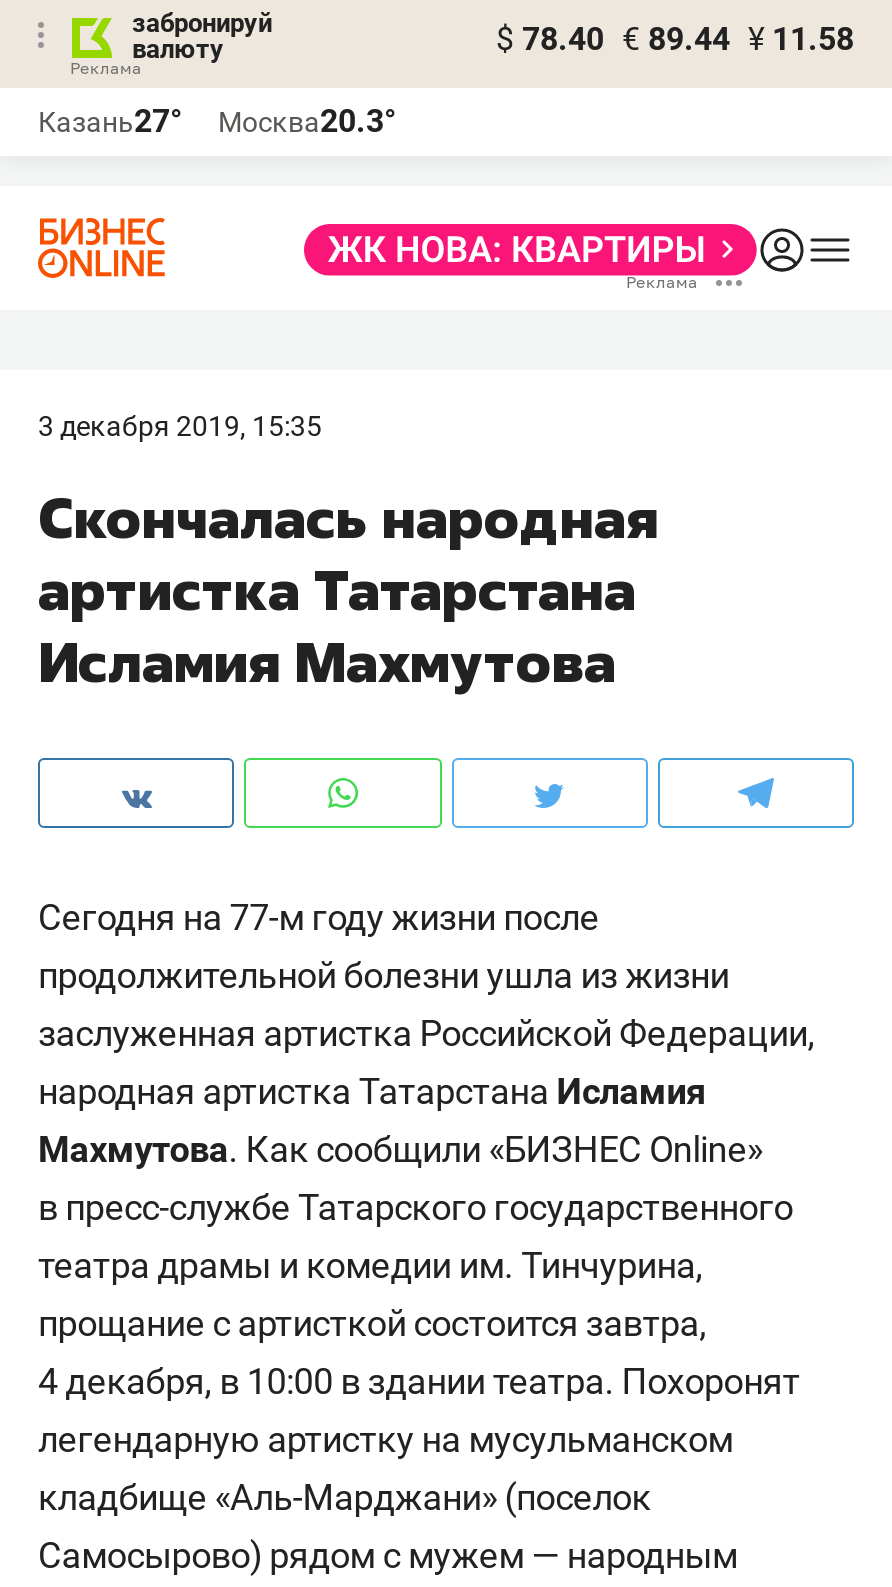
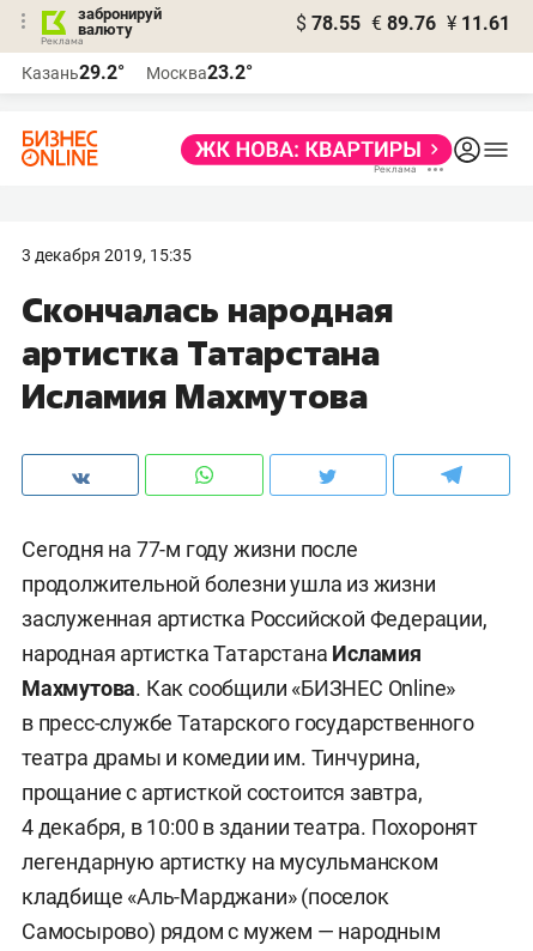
- $ 78.40 € 89.44 ¥ 11.58
+ $ 78.55 € 89.76 ¥ 11.61

- Казань27°
+ Казань29.2°

- Москва20.3°
+ Москва23.2°
